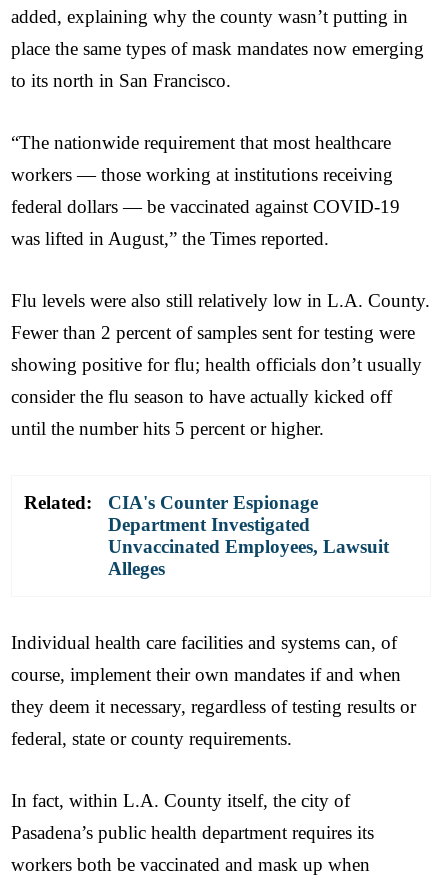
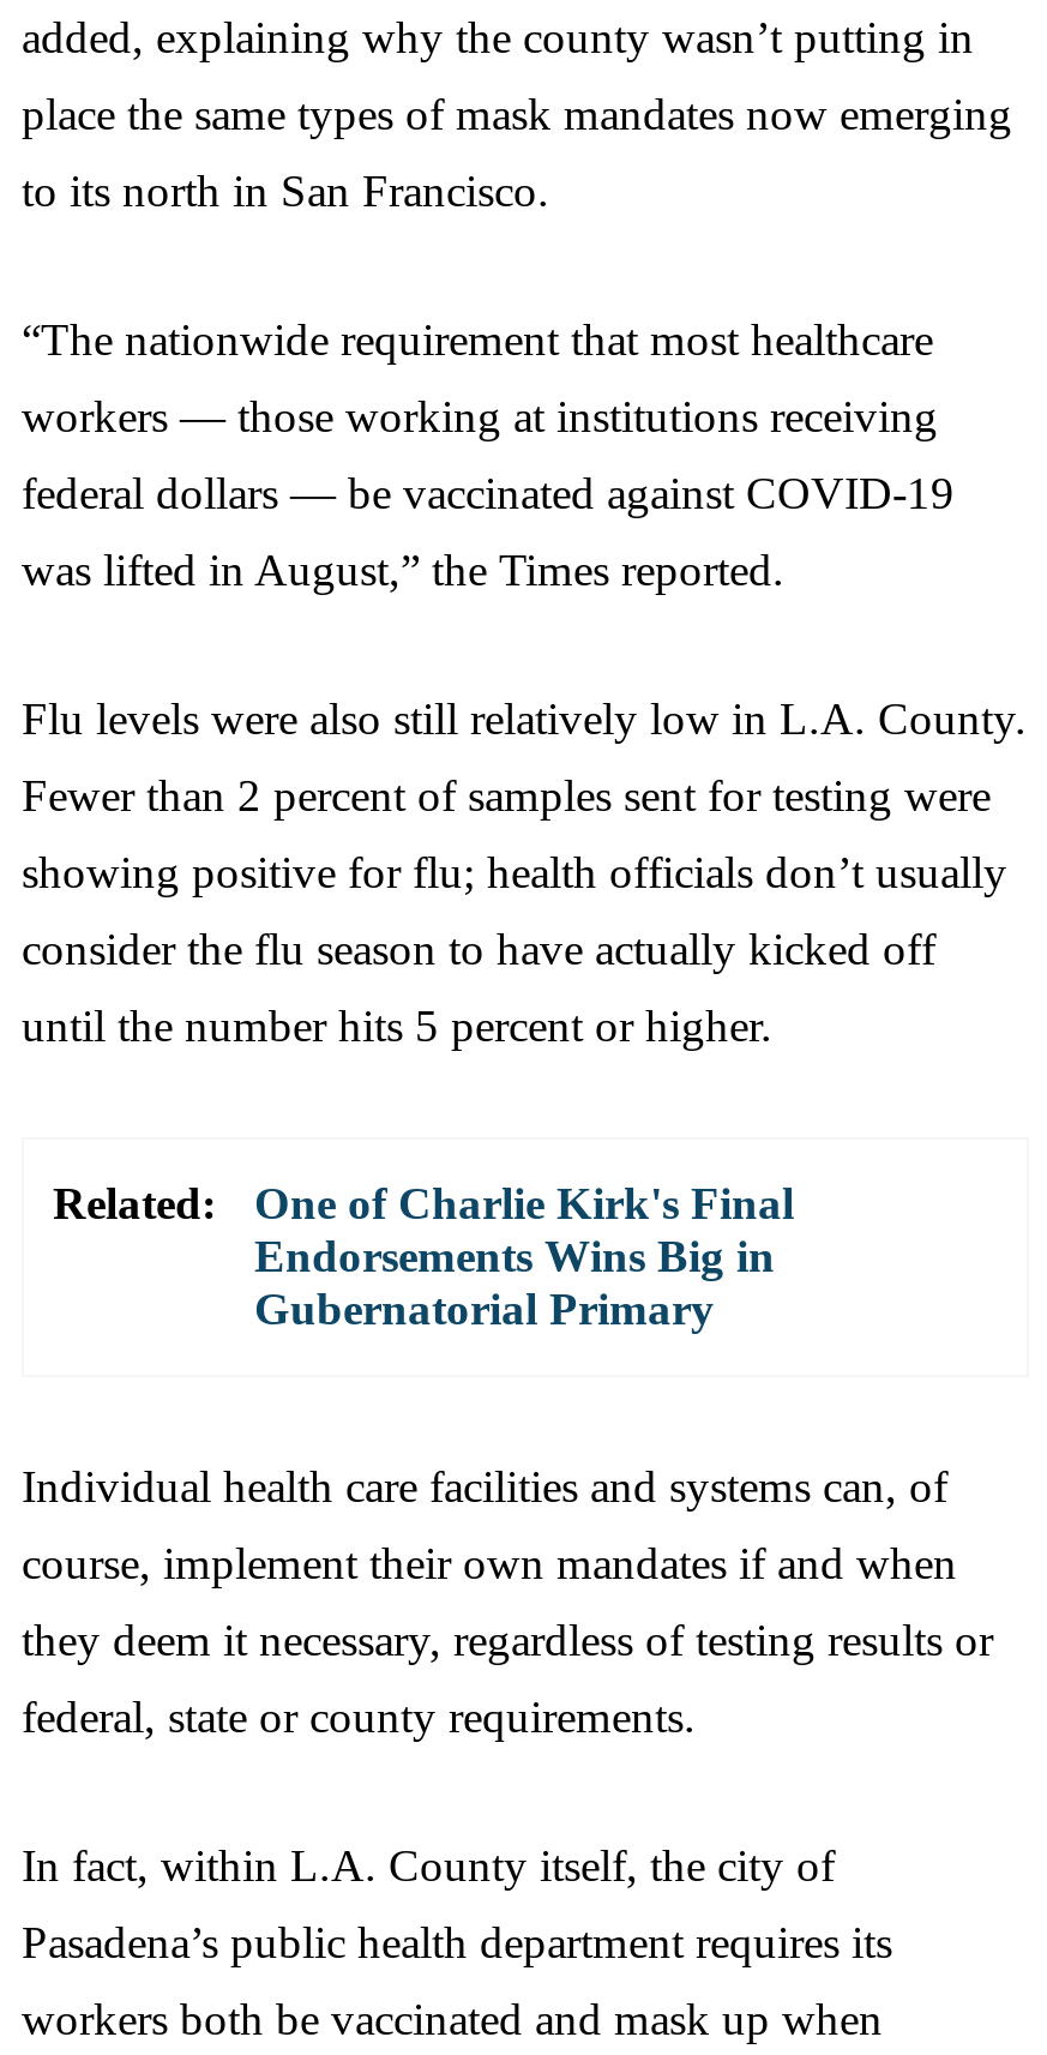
- CIA's Counter Espionage
- Department Investigated
- Unvaccinated Employees, Lawsuit
- Alleges
+ One of Charlie Kirk's Final
+ Endorsements Wins Big in
+ Gubernatorial Primary
